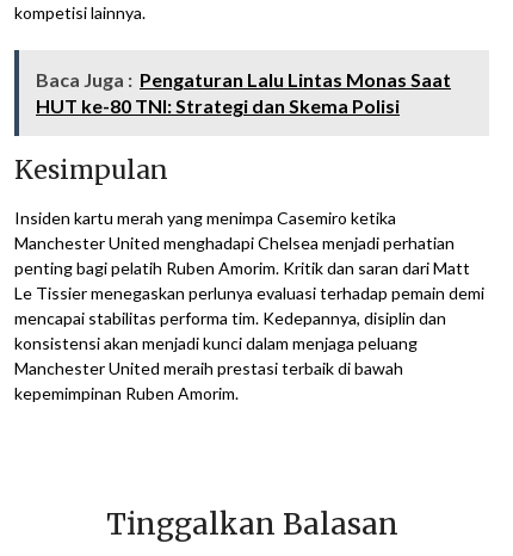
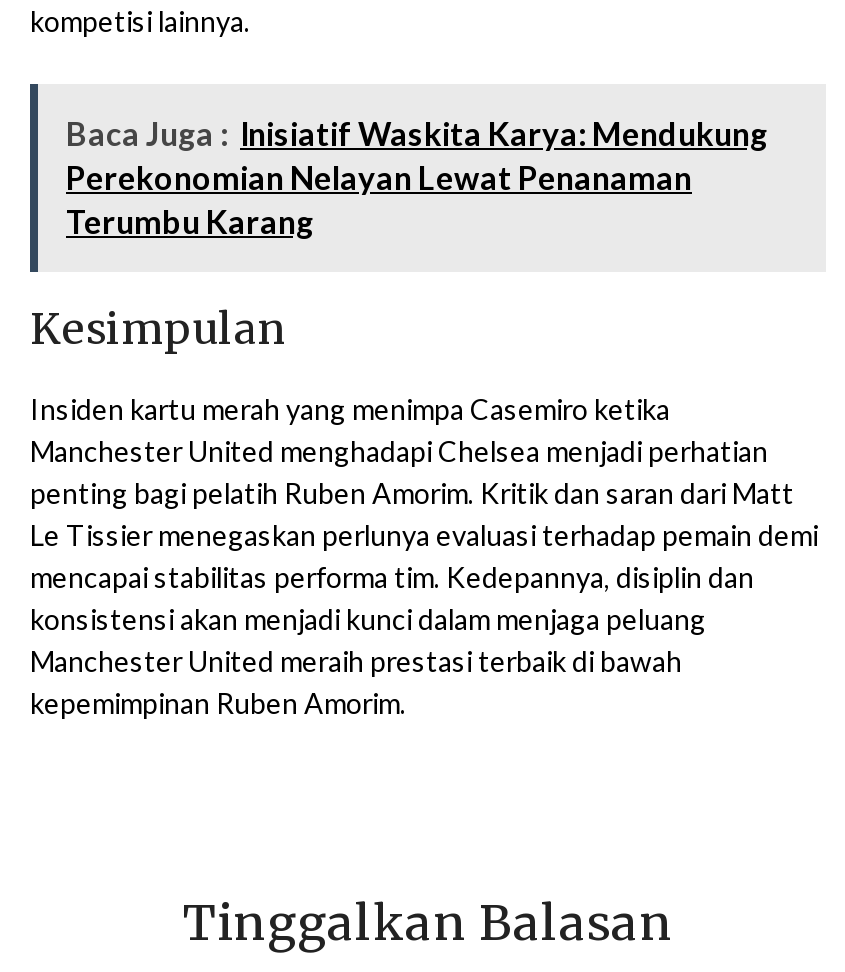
- Baca Juga : Pengaturan Lalu Lintas Monas Saat
- HUT ke-80 TNI: Strategi dan Skema Polisi
+ Baca Juga : Inisiatif Waskita Karya: Mendukung
+ Perekonomian Nelayan Lewat Penanaman
+ Terumbu Karang
